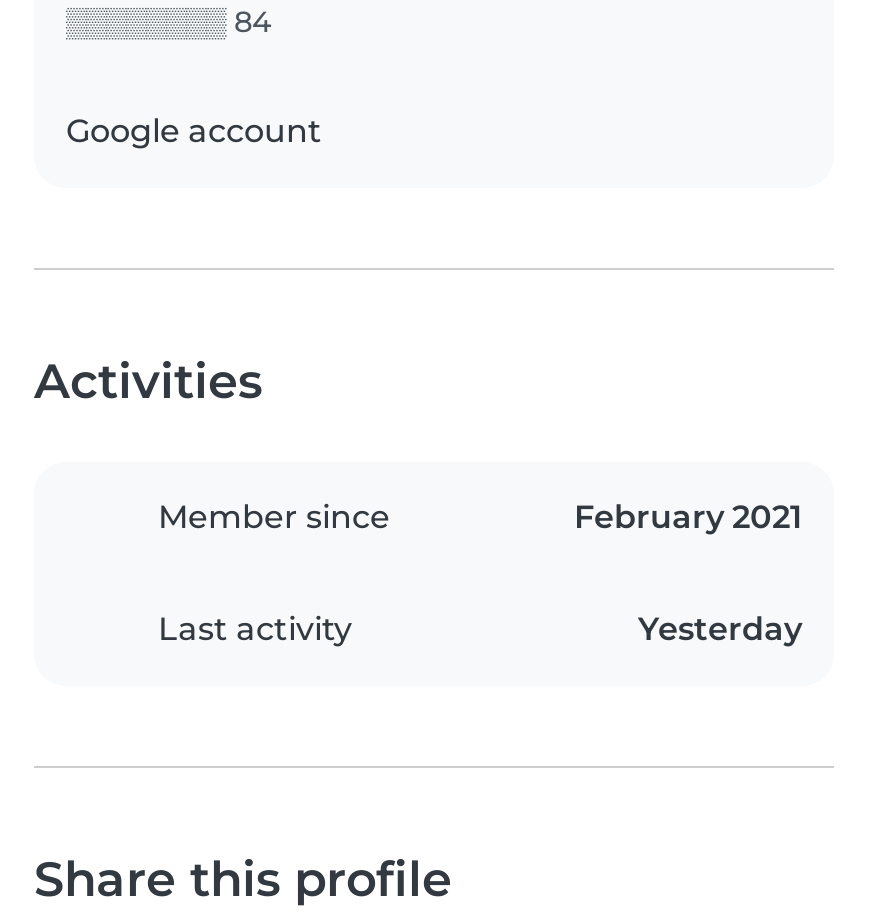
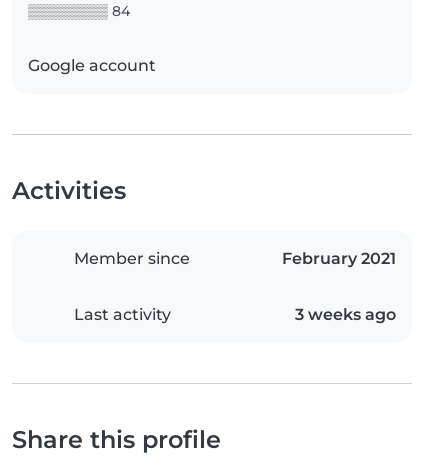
- Yesterday
+ 3 weeks ago
